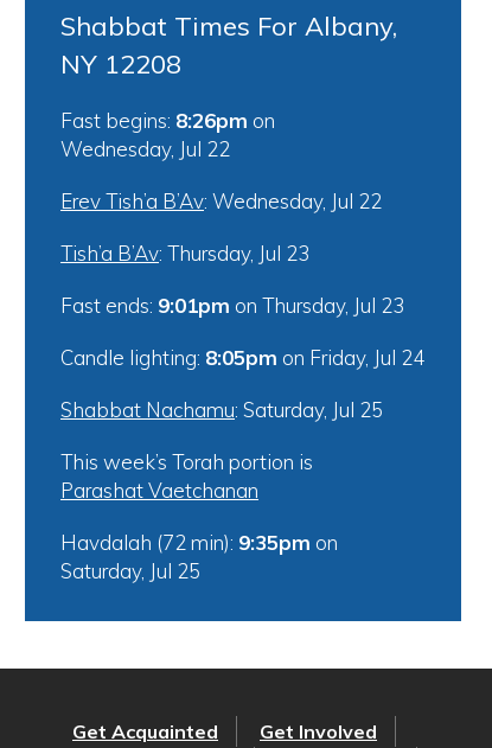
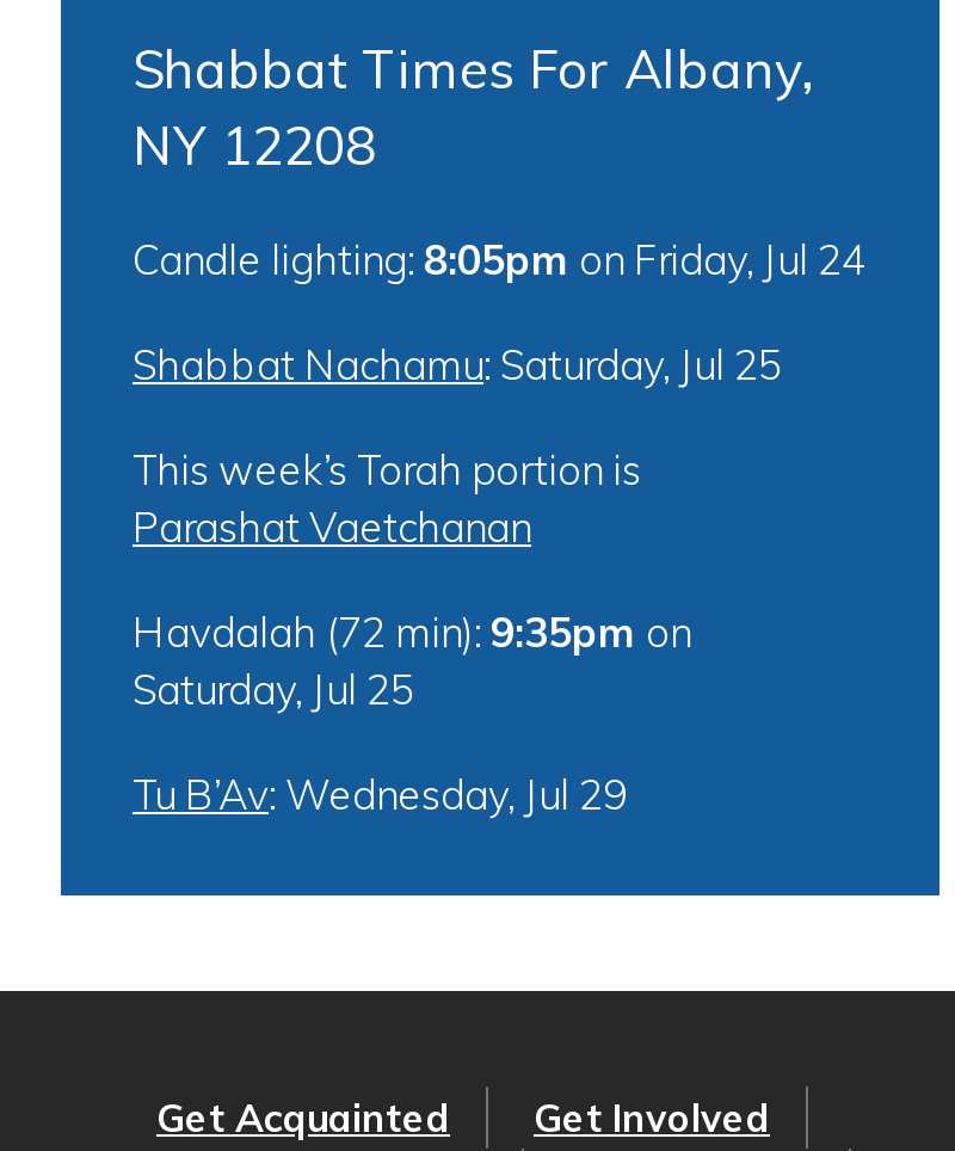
- Fast begins: 8:26pm on
- Wednesday, Jul 22
- Erev Tish’a B’Av: Wednesday, Jul 22
- Tish’a B’Av: Thursday, Jul 23
- Fast ends: 9:01pm on Thursday, Jul 23

moved up: Candle lighting: 8:05pm on Friday, Jul 24 | Shabbat Nachamu: Saturday, Jul 25 | This week’s Torah portion is | Parashat Vaetchanan | Havdalah (72 min): 9:35pm on | Saturday, Jul 25

+ Tu B’Av: Wednesday, Jul 29
